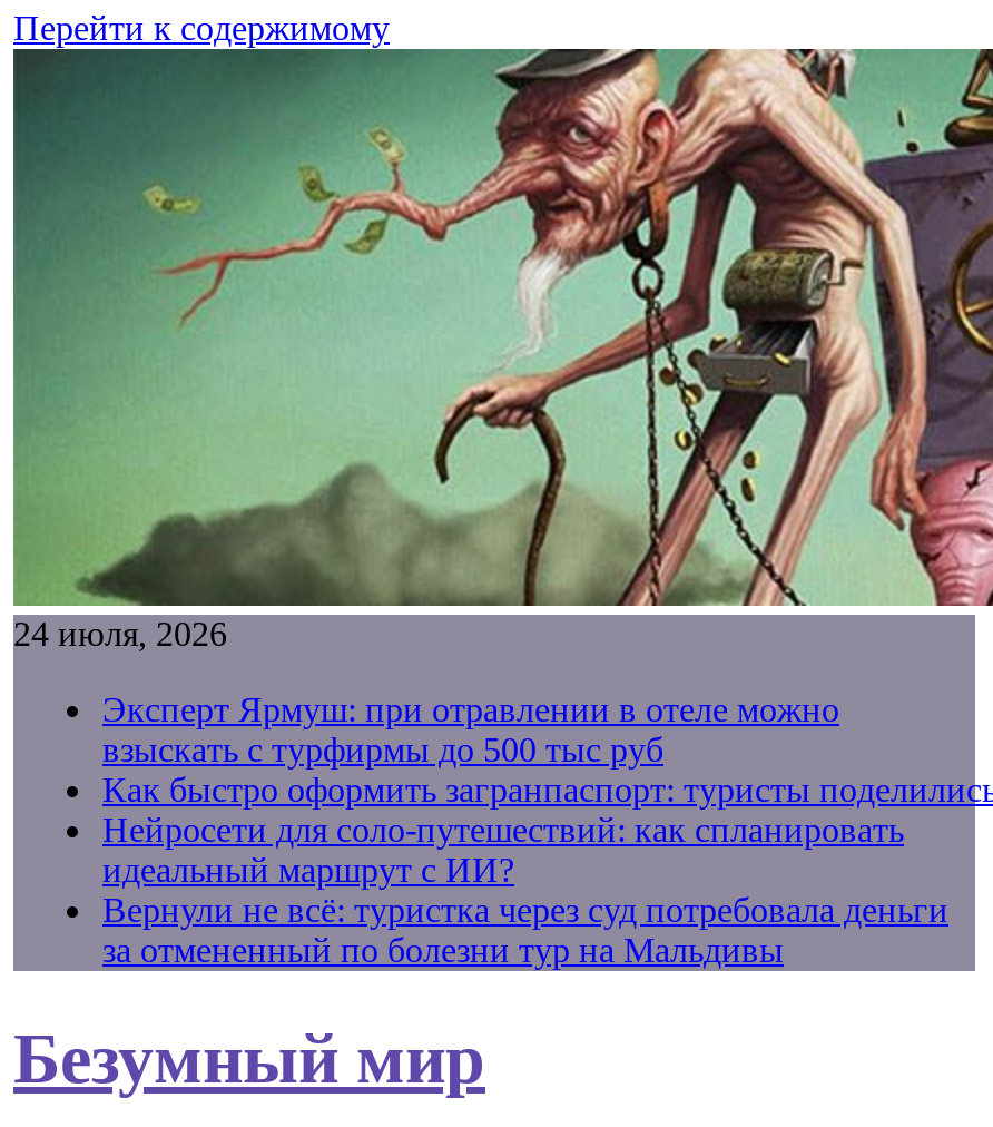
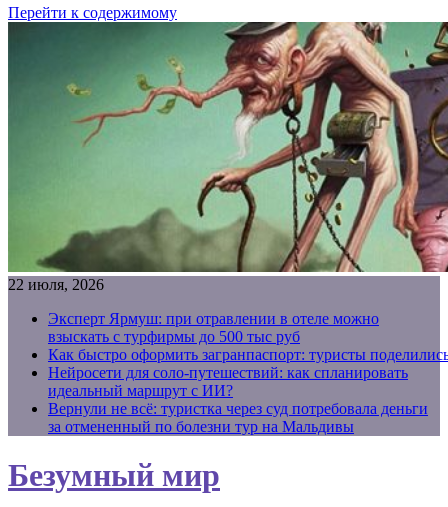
- 24 июля, 2026
+ 22 июля, 2026
